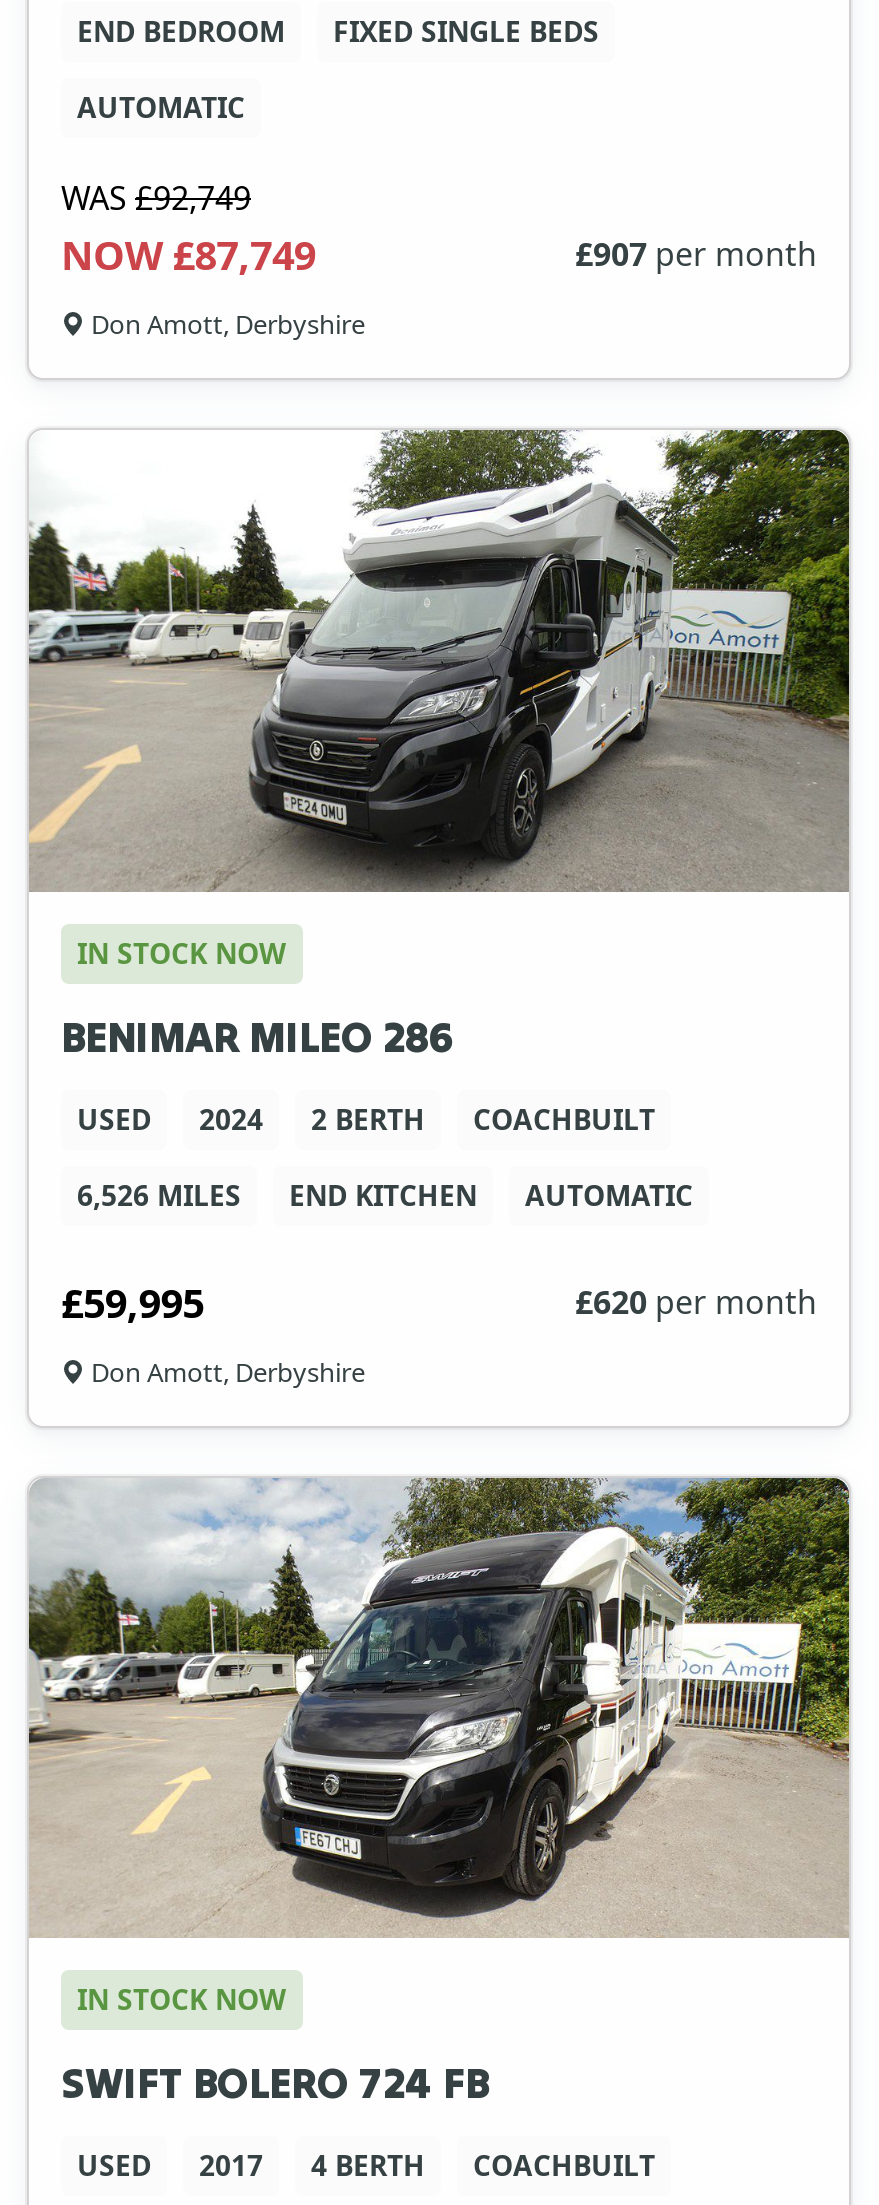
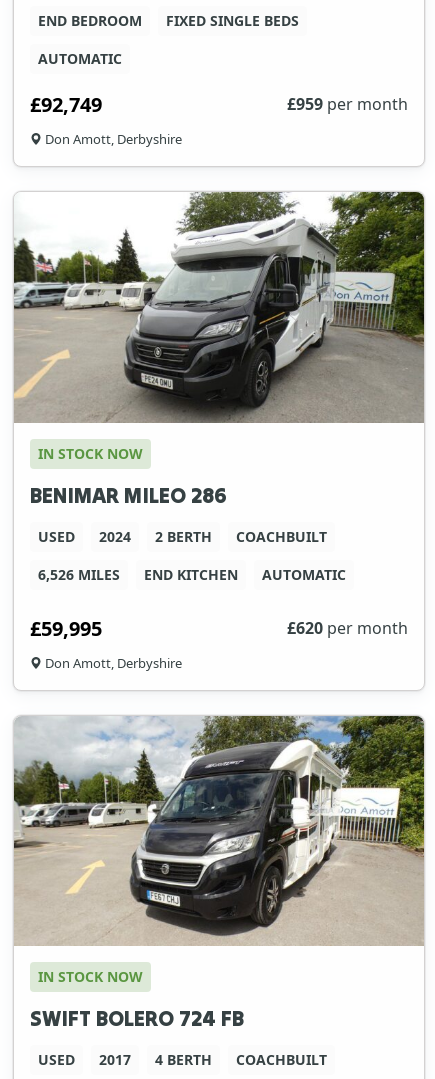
- WAS £92,749
- NOW £87,749
- £907 per month
+ £92,749
+ £959 per month
